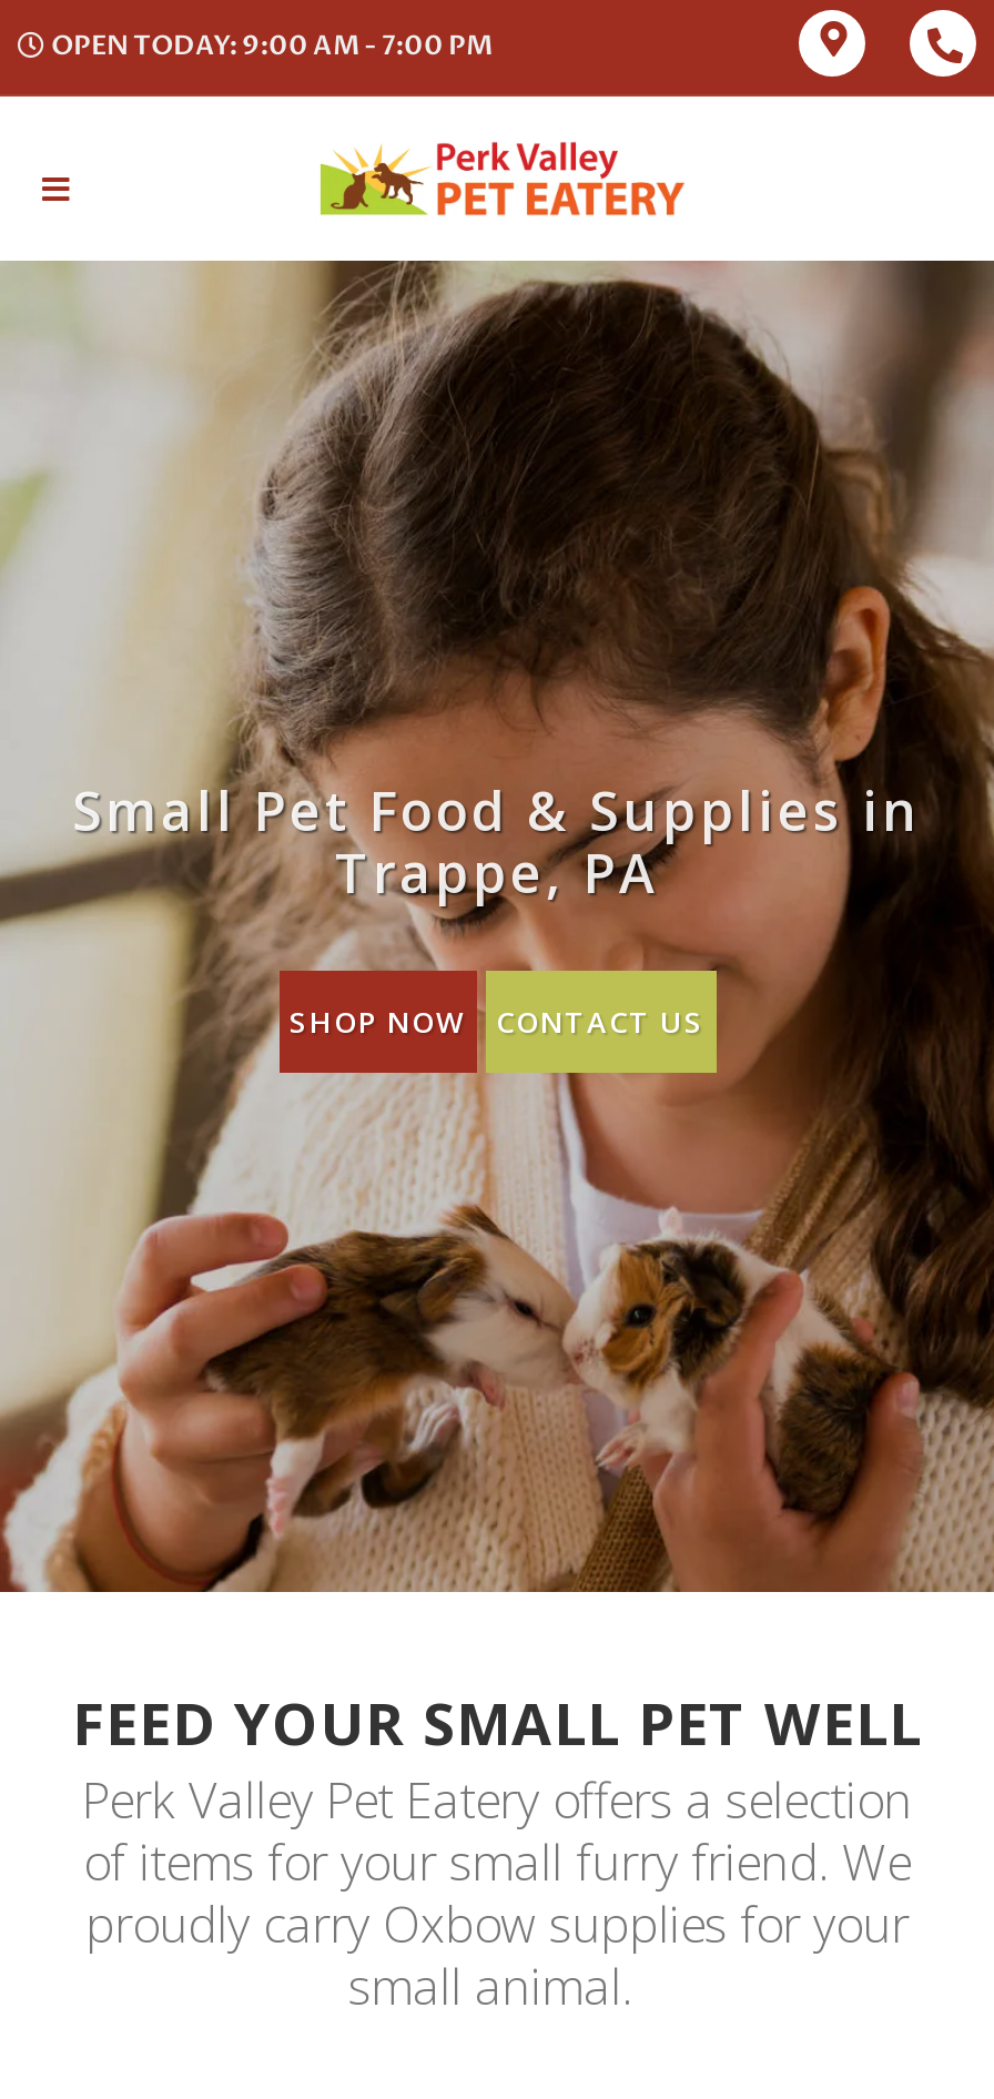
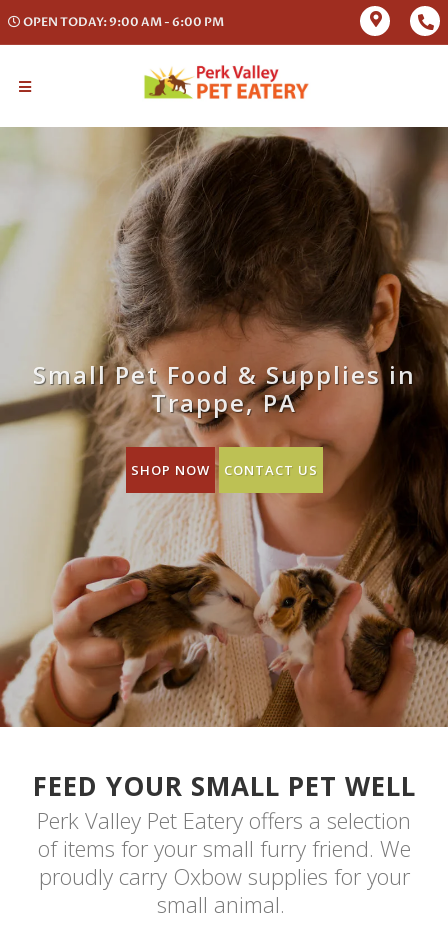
- OPEN TODAY: 9:00 AM - 7:00 PM
+ OPEN TODAY: 9:00 AM - 6:00 PM
